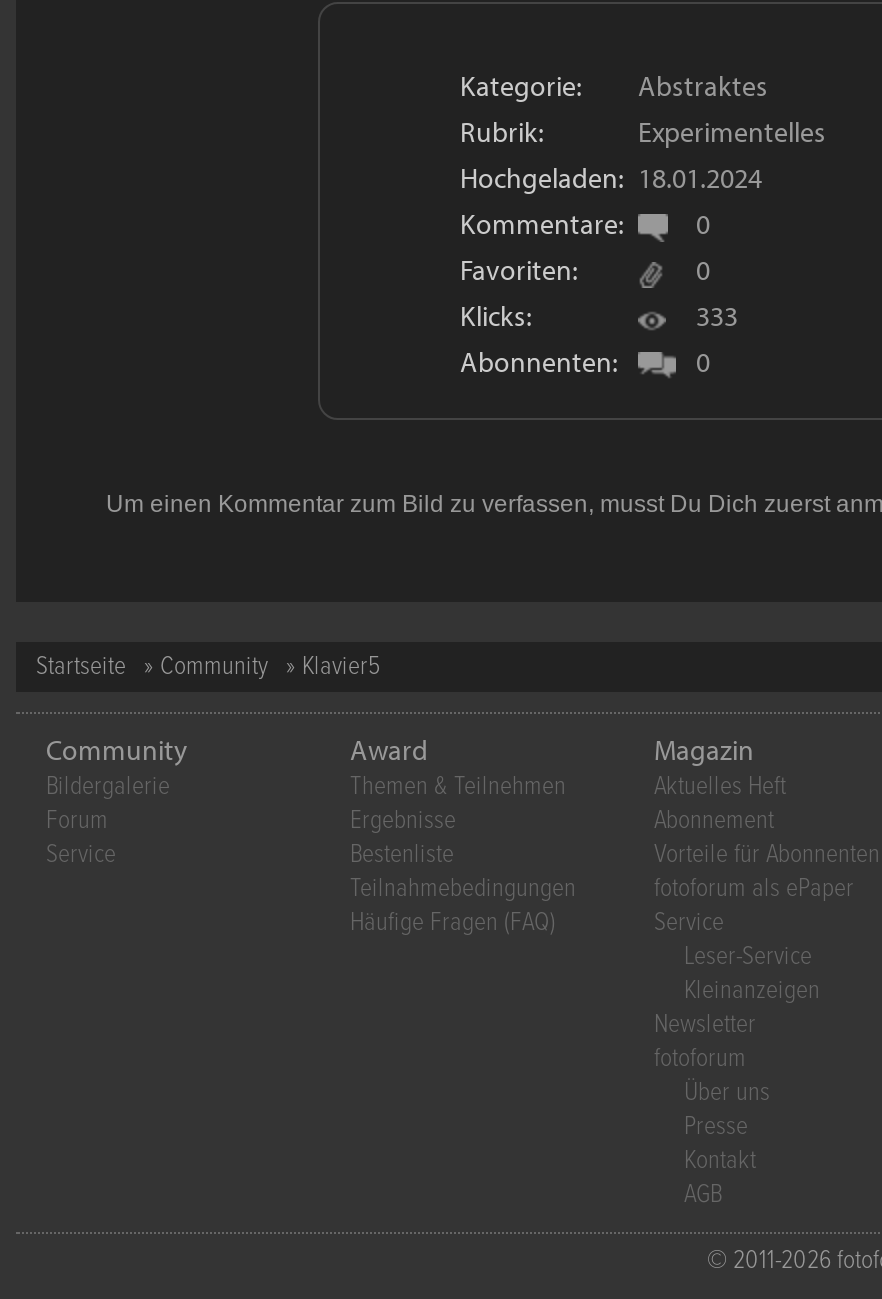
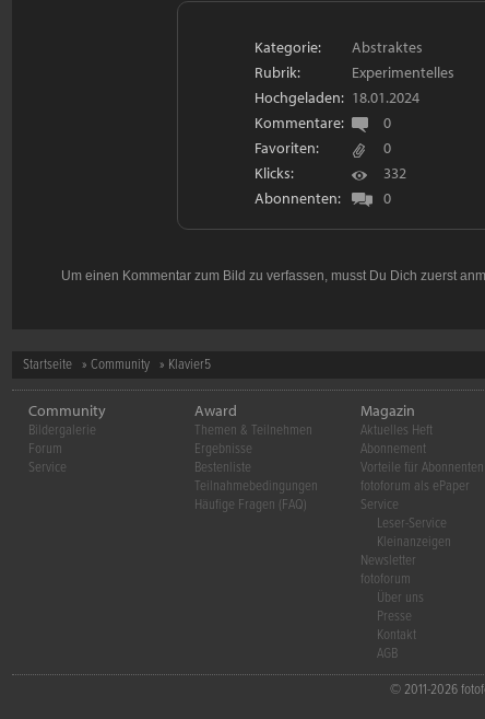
- 333
+ 332
